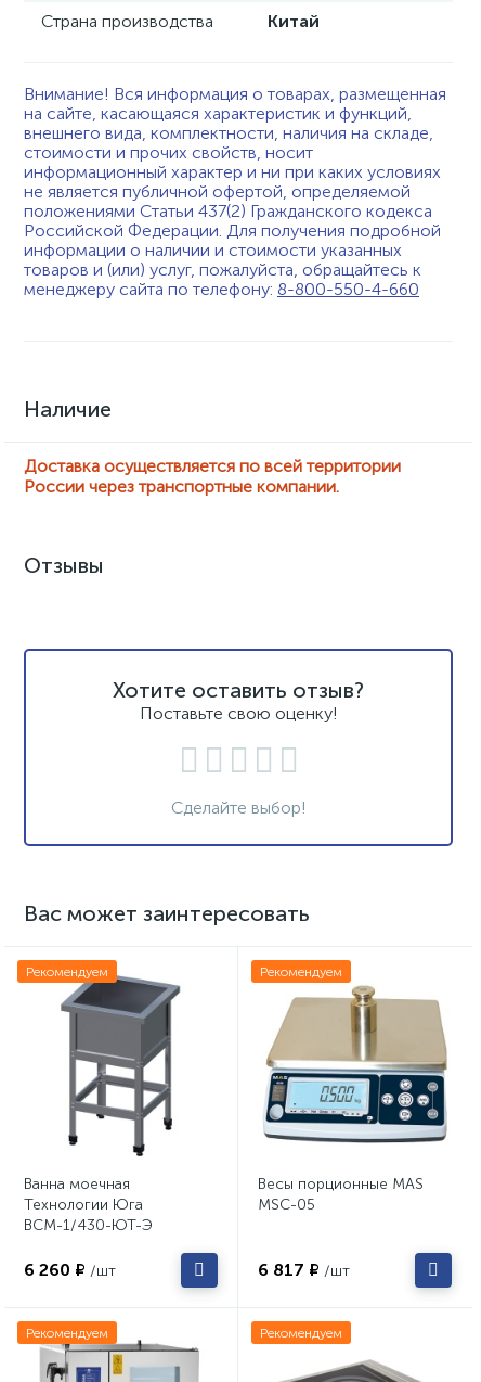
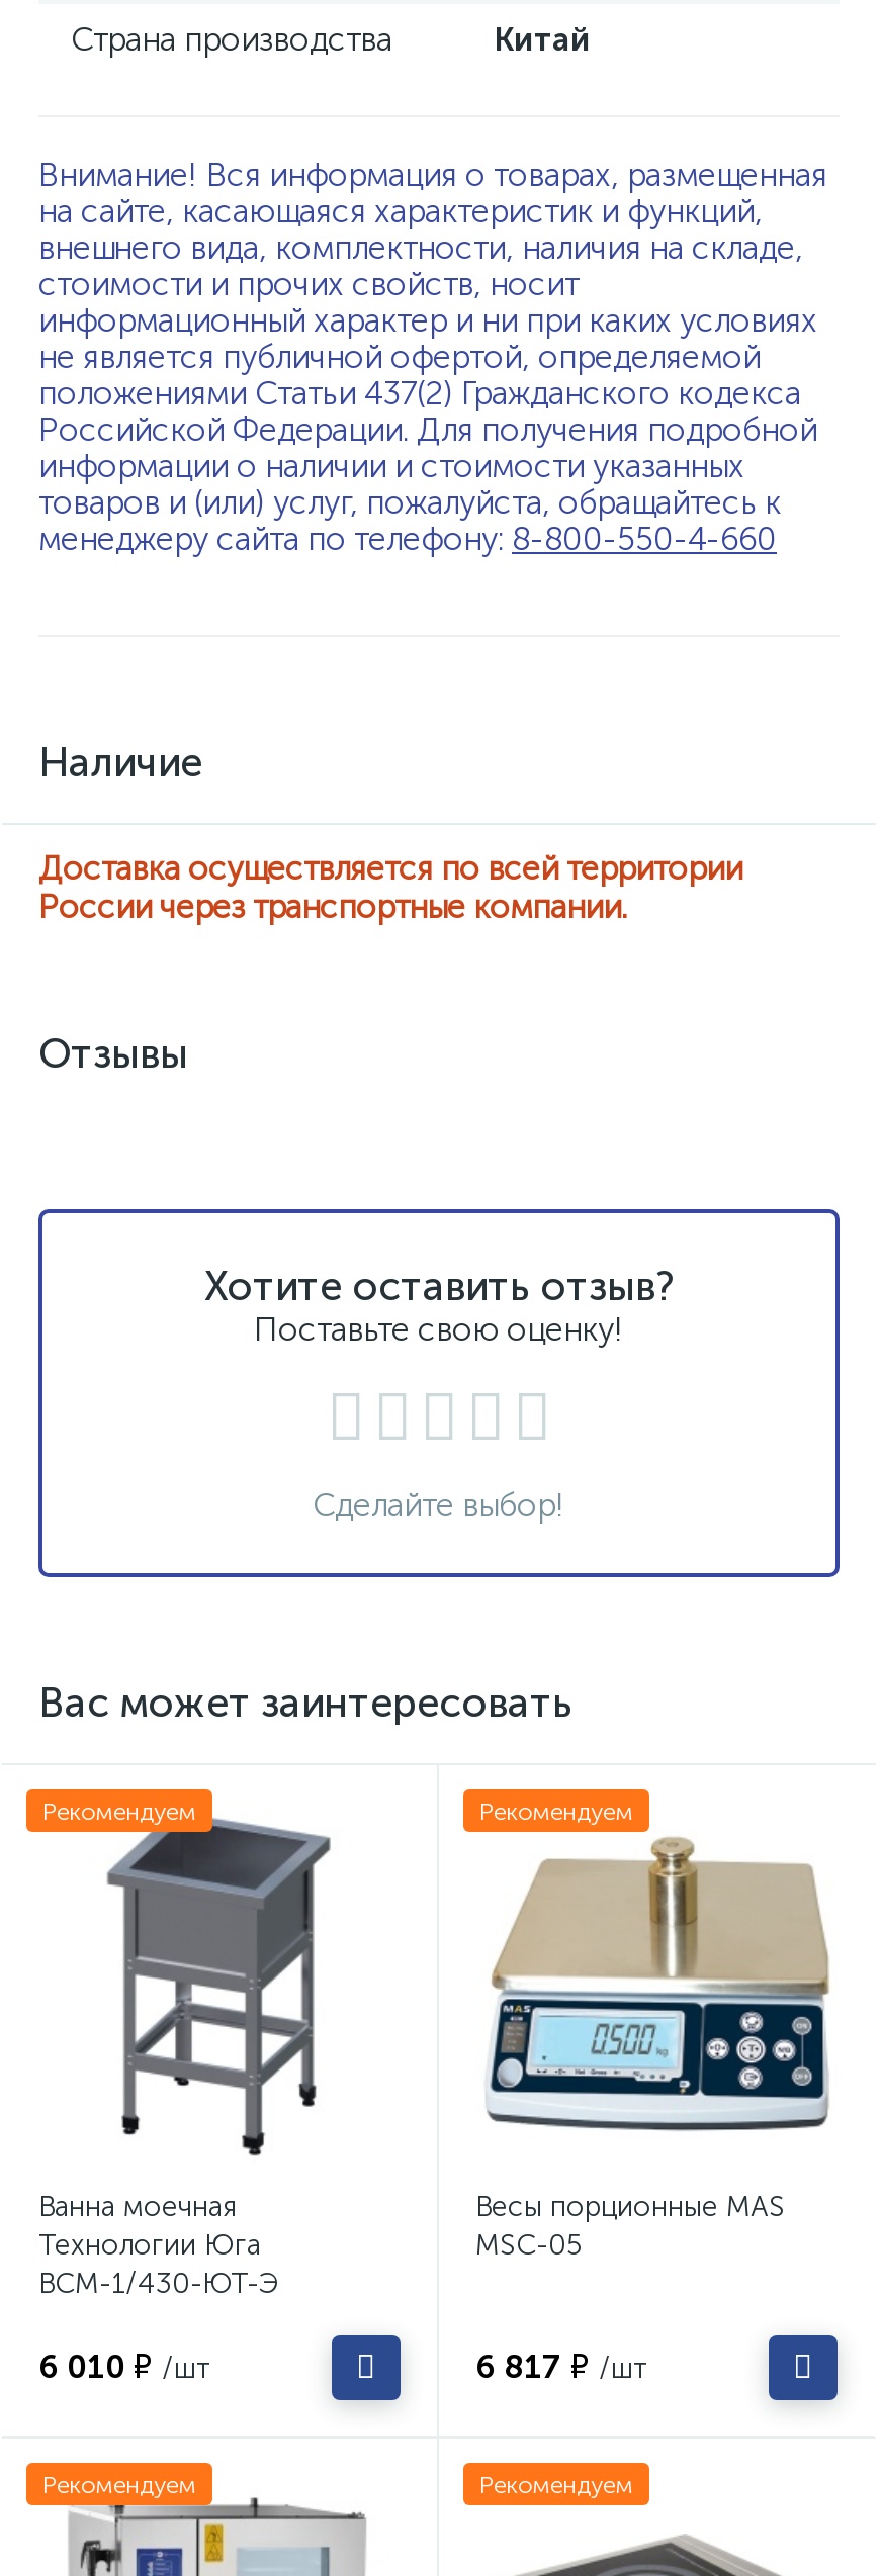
- 6 260 ₽ /шт
+ 6 010 ₽ /шт
